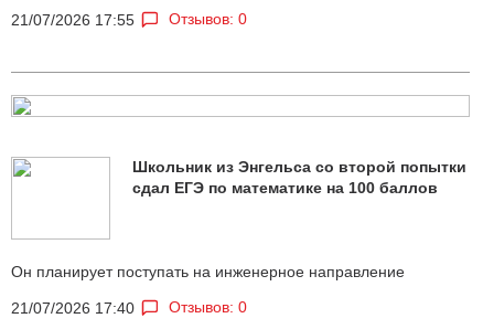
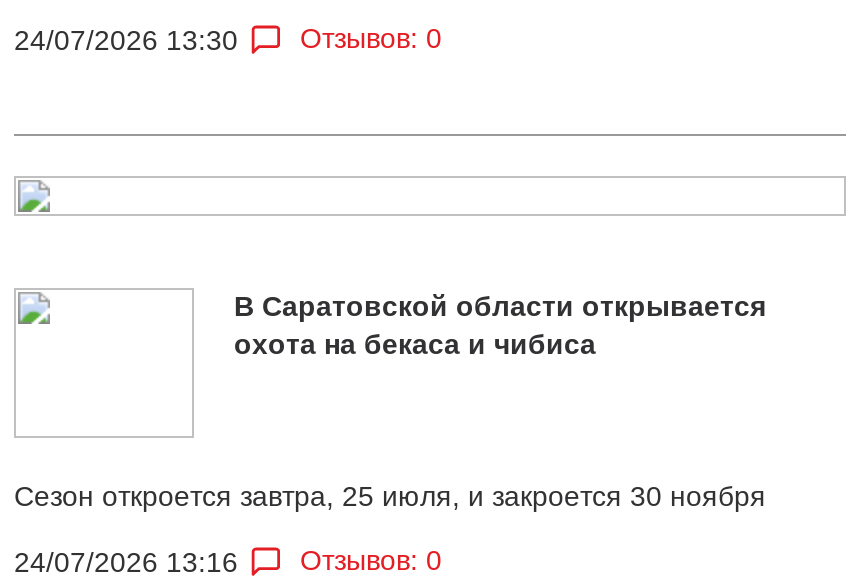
- 21/07/2026 17:55 Отзывов: 0
+ 24/07/2026 13:30 Отзывов: 0

- Школьник из Энгельса со второй попытки
- сдал ЕГЭ по математике на 100 баллов
+ В Саратовской области открывается
+ охота на бекаса и чибиса

- Он планирует поступать на инженерное направление
+ Сезон откроется завтра, 25 июля, и закроется 30 ноября

- 21/07/2026 17:40 Отзывов: 0
+ 24/07/2026 13:16 Отзывов: 0
